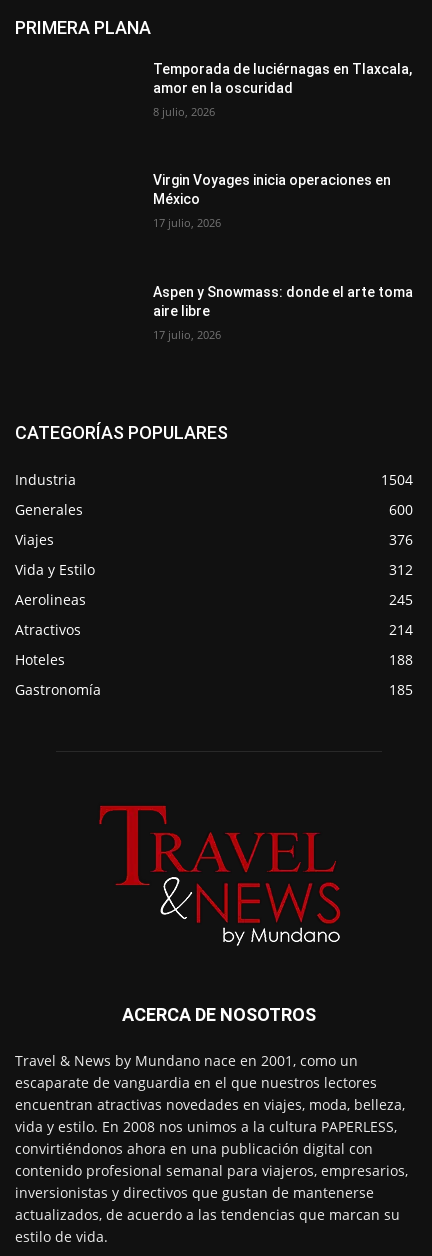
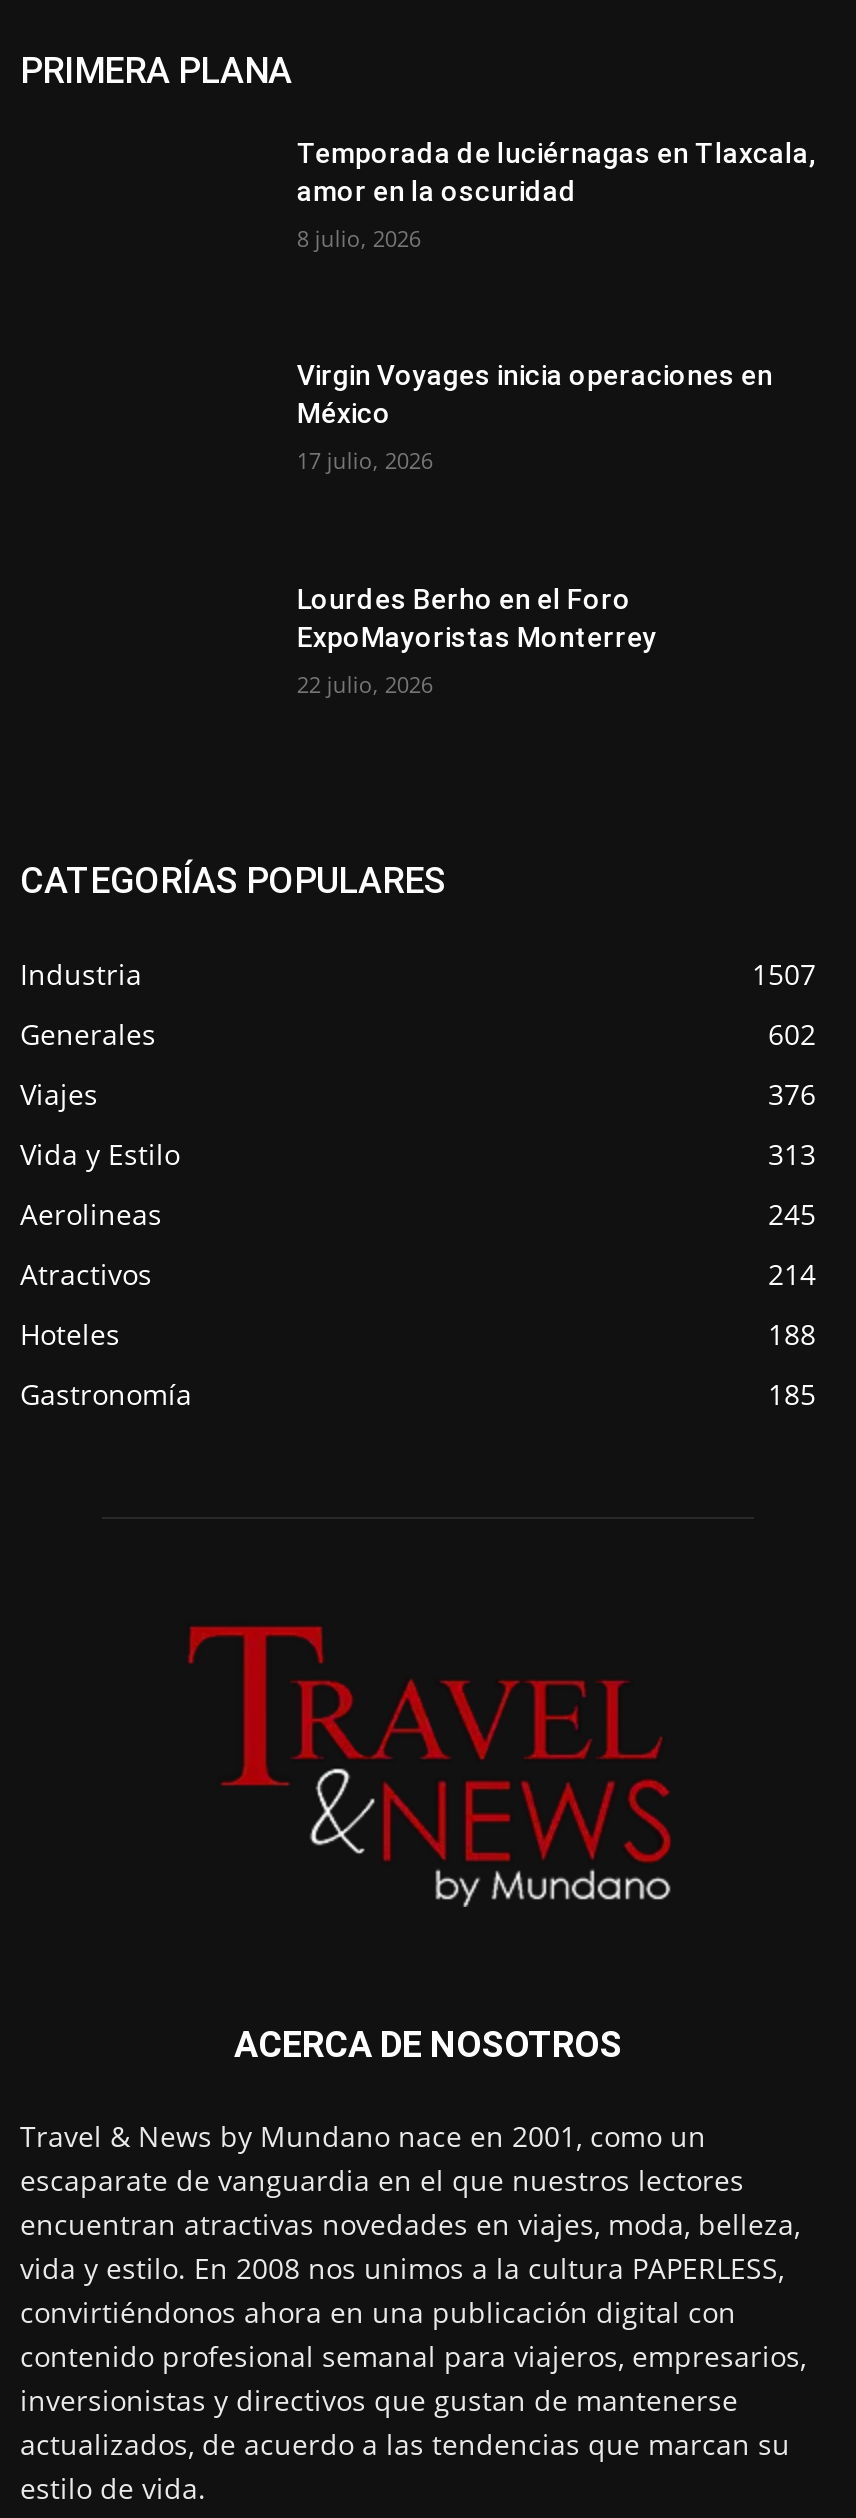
- Aspen y Snowmass: donde el arte toma
- aire libre
+ Lourdes Berho en el Foro
+ ExpoMayoristas Monterrey

- 17 julio, 2026
+ 22 julio, 2026

- 1504
+ 1507

- 600
+ 602

- 312
+ 313
